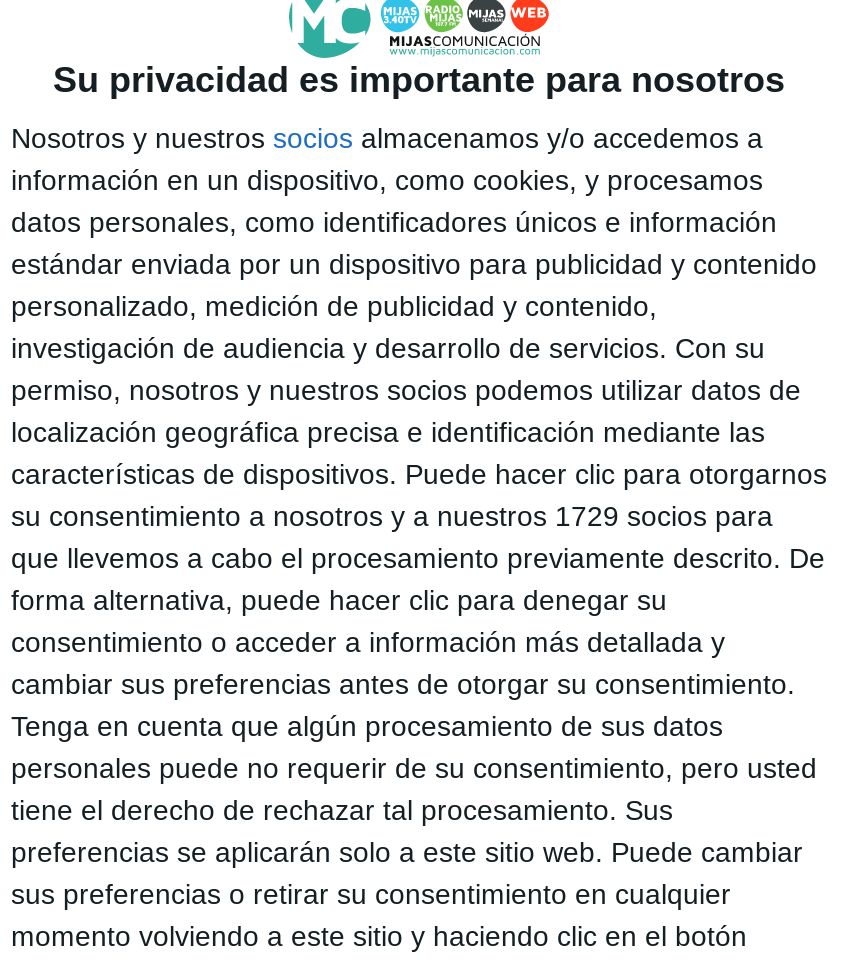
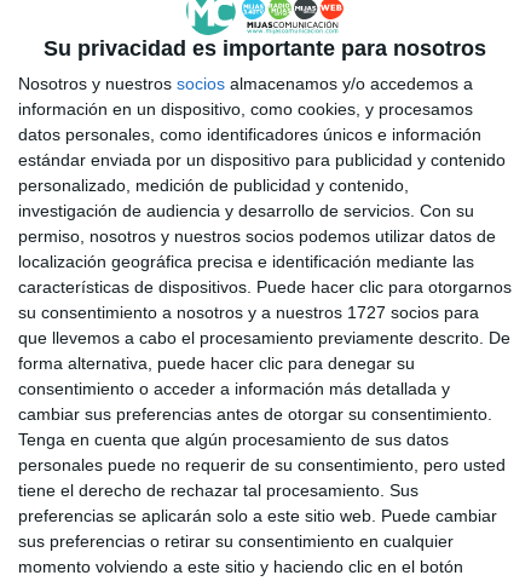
- su consentimiento a nosotros y a nuestros 1729 socios para
+ su consentimiento a nosotros y a nuestros 1727 socios para
